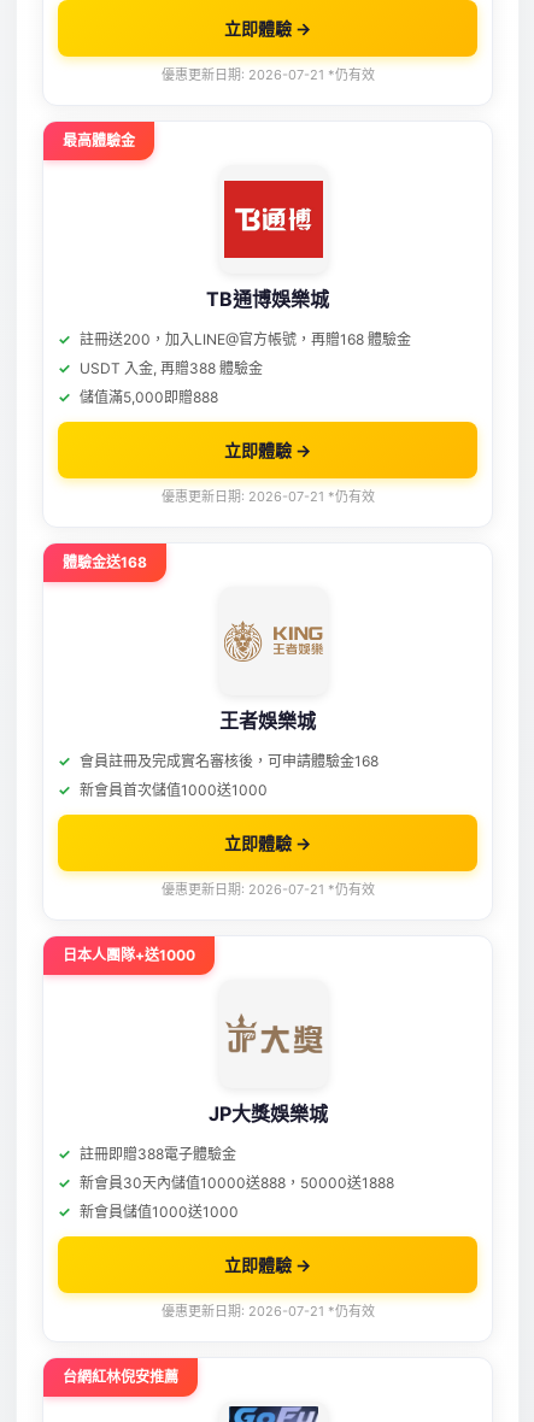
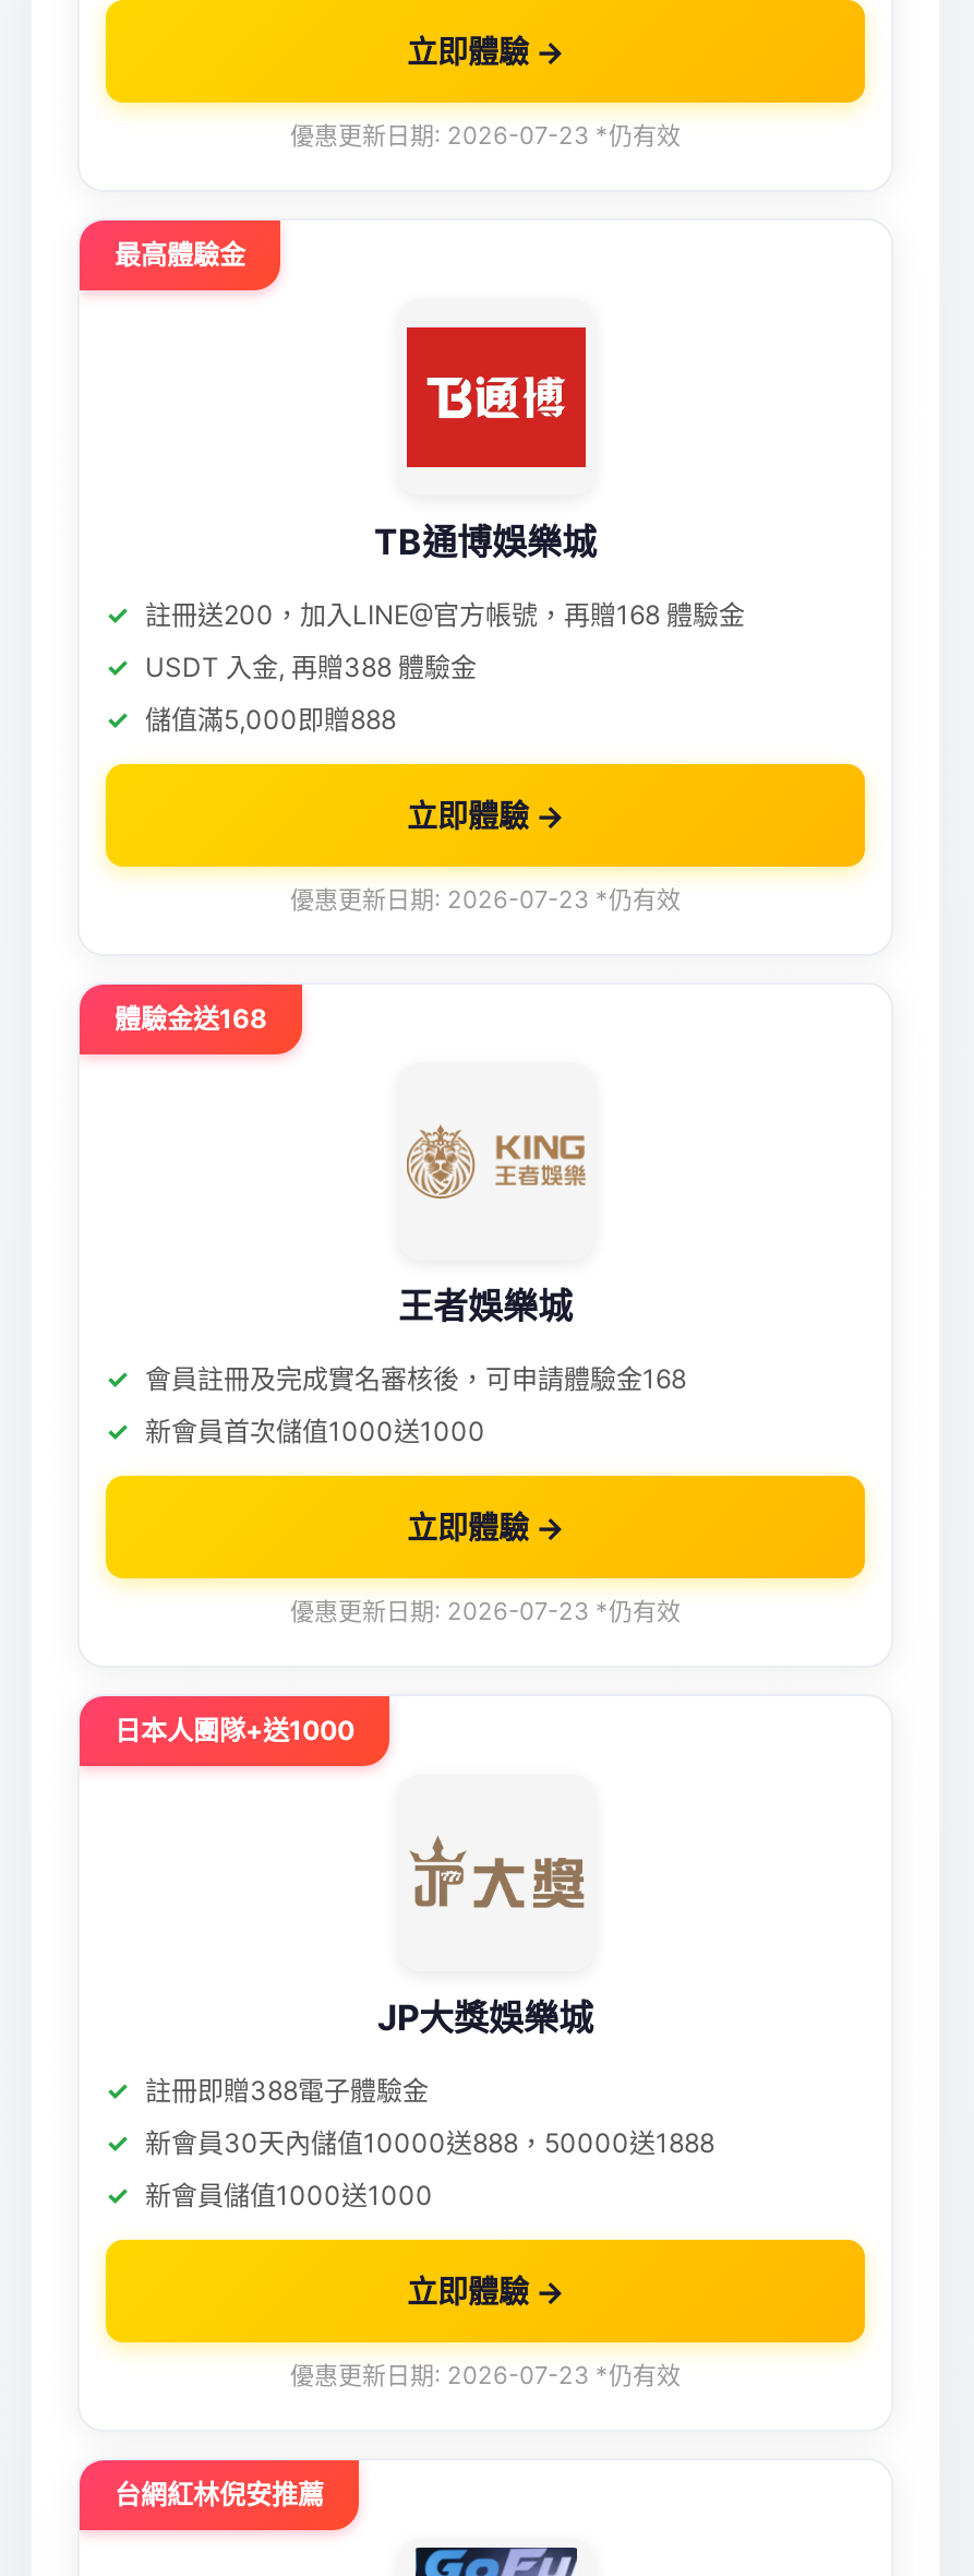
- 優惠更新日期: 2026-07-21 *仍有效
+ 優惠更新日期: 2026-07-23 *仍有效

- 優惠更新日期: 2026-07-21 *仍有效
+ 優惠更新日期: 2026-07-23 *仍有效

- 優惠更新日期: 2026-07-21 *仍有效
+ 優惠更新日期: 2026-07-23 *仍有效

- 優惠更新日期: 2026-07-21 *仍有效
+ 優惠更新日期: 2026-07-23 *仍有效
